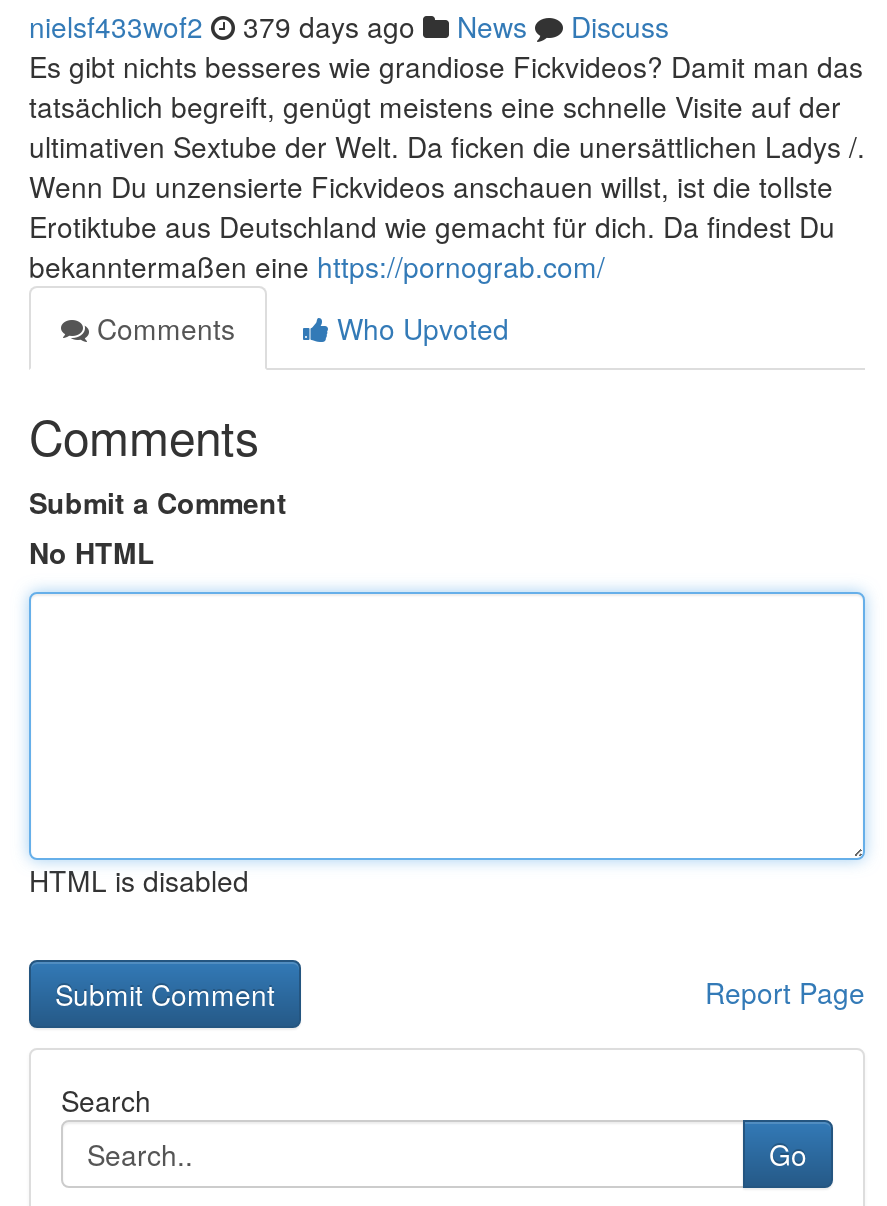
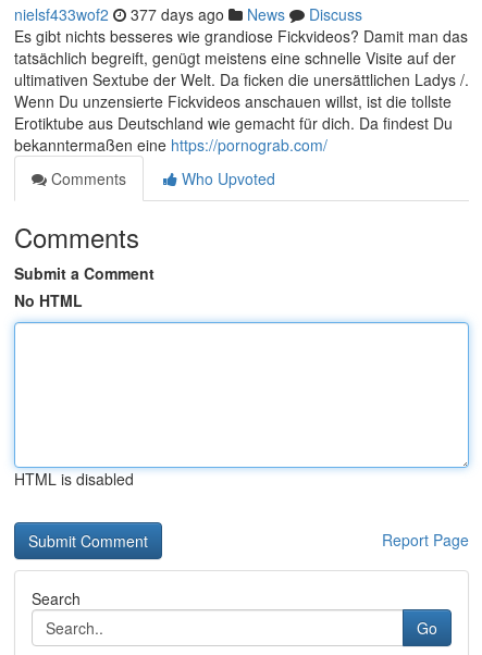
- nielsf433wof2 379 days ago News Discuss
+ nielsf433wof2 377 days ago News Discuss
